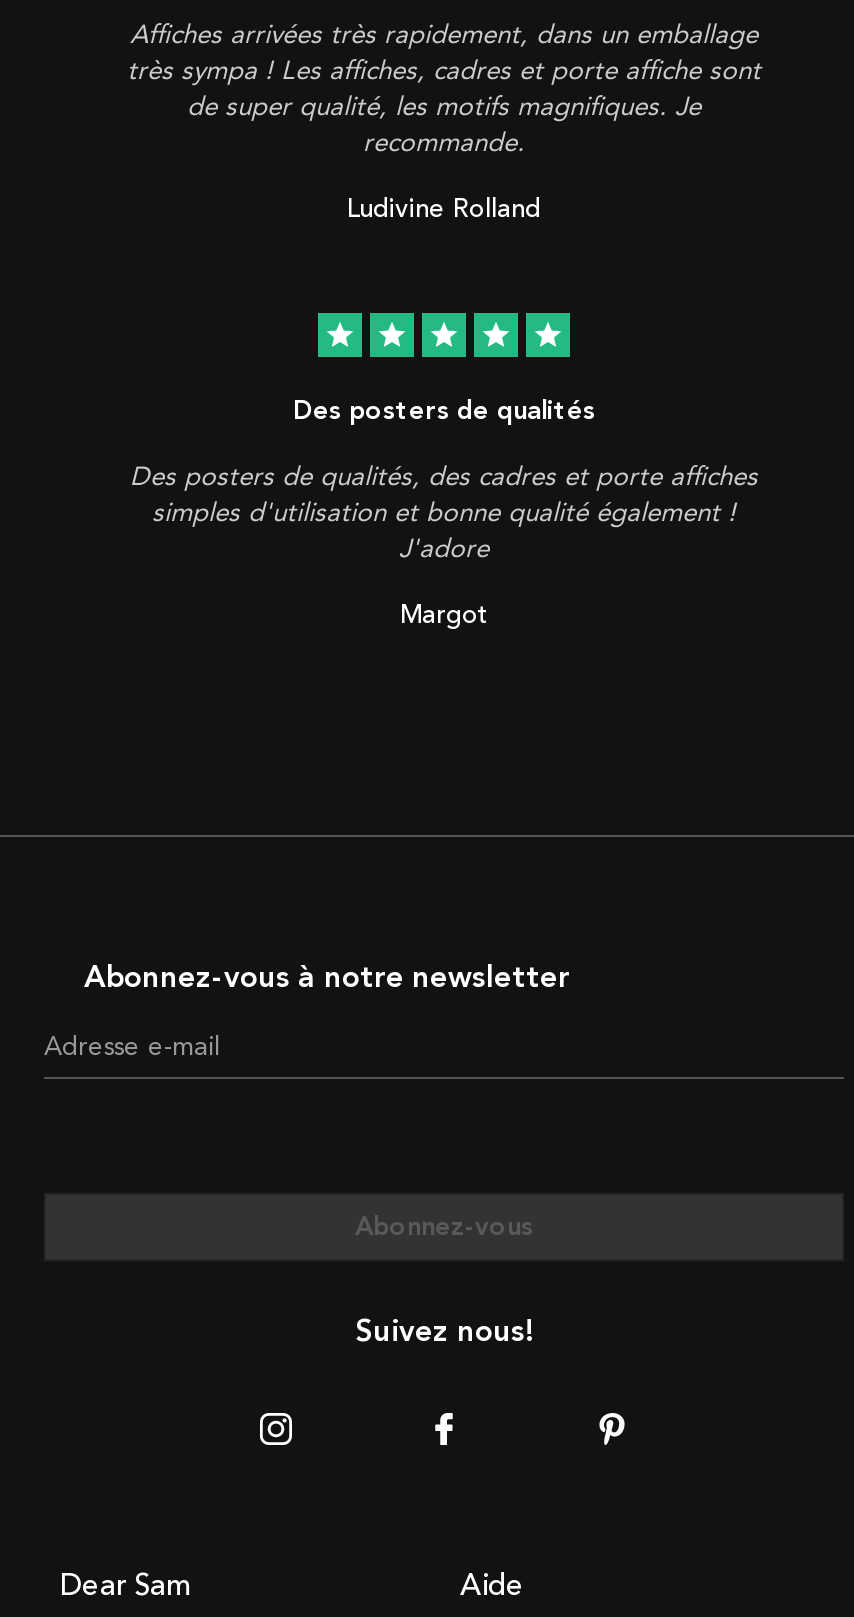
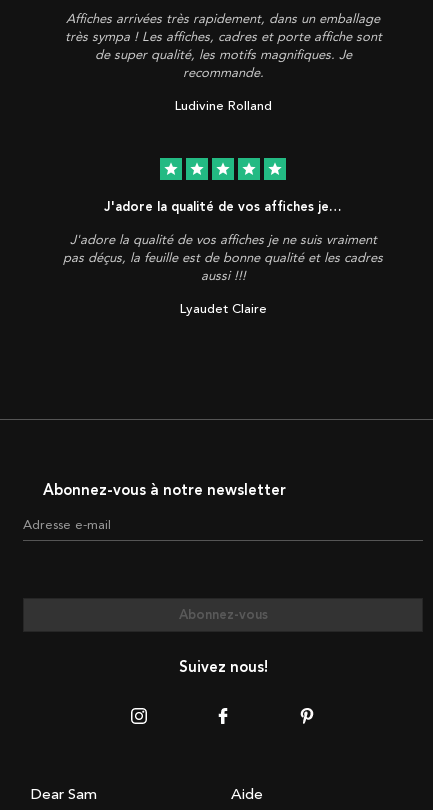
- Des posters de qualités
+ J'adore la qualité de vos affiches je…

- Des posters de qualités, des cadres et porte affiches
- simples d'utilisation et bonne qualité également !
- J'adore
+ J'adore la qualité de vos affiches je ne suis vraiment
+ pas déçus, la feuille est de bonne qualité et les cadres
+ aussi !!!

- Margot
+ Lyaudet Claire
